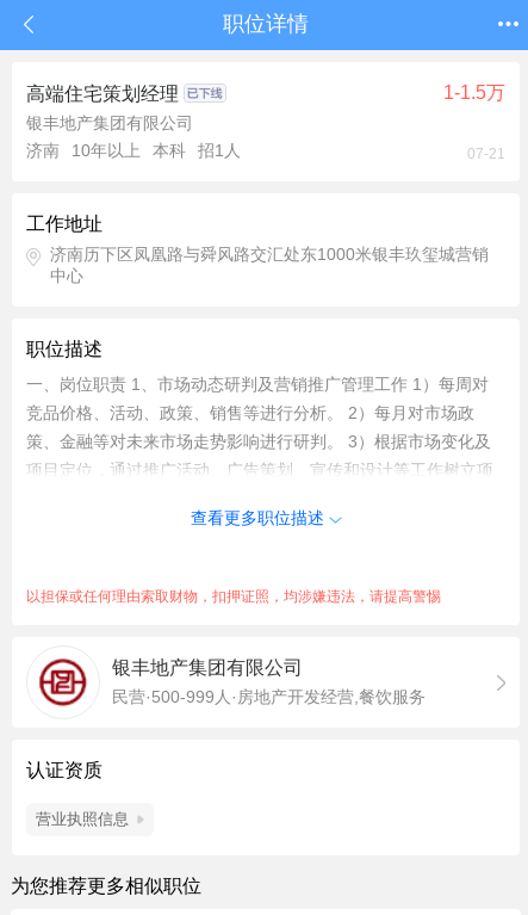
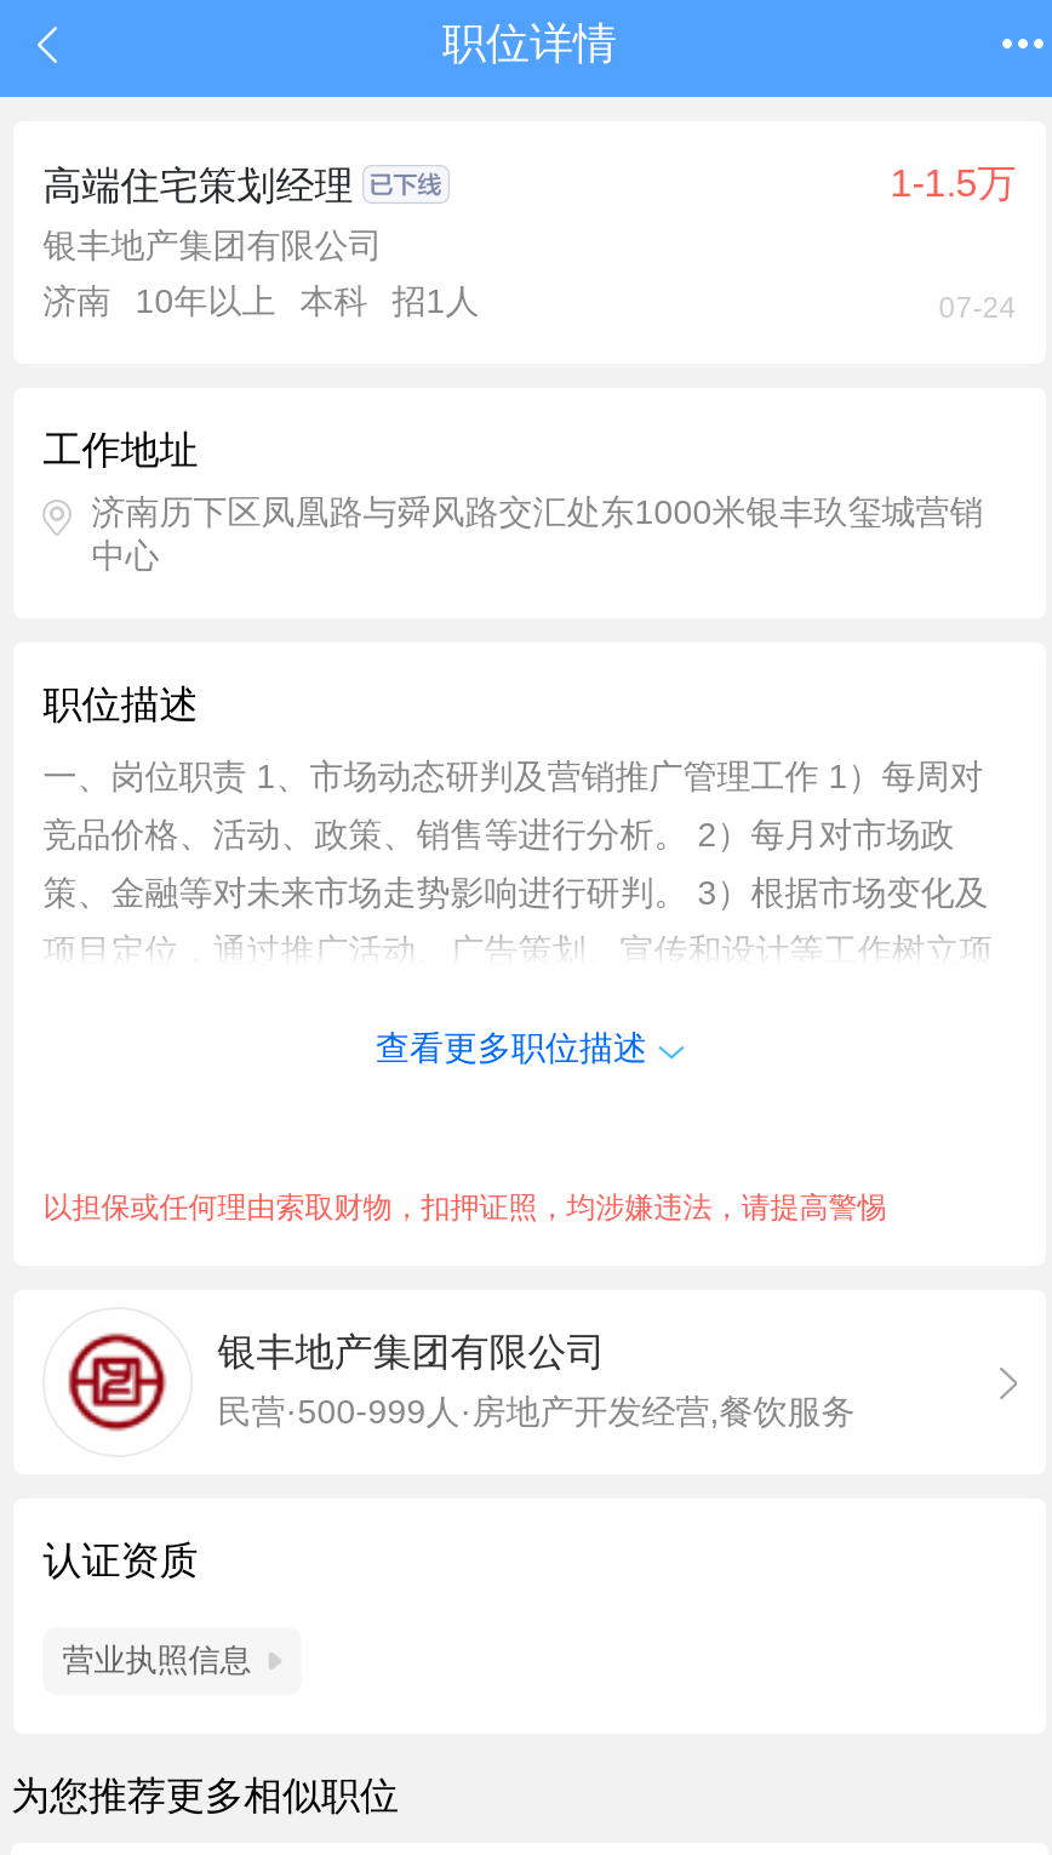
- 07-21
+ 07-24
